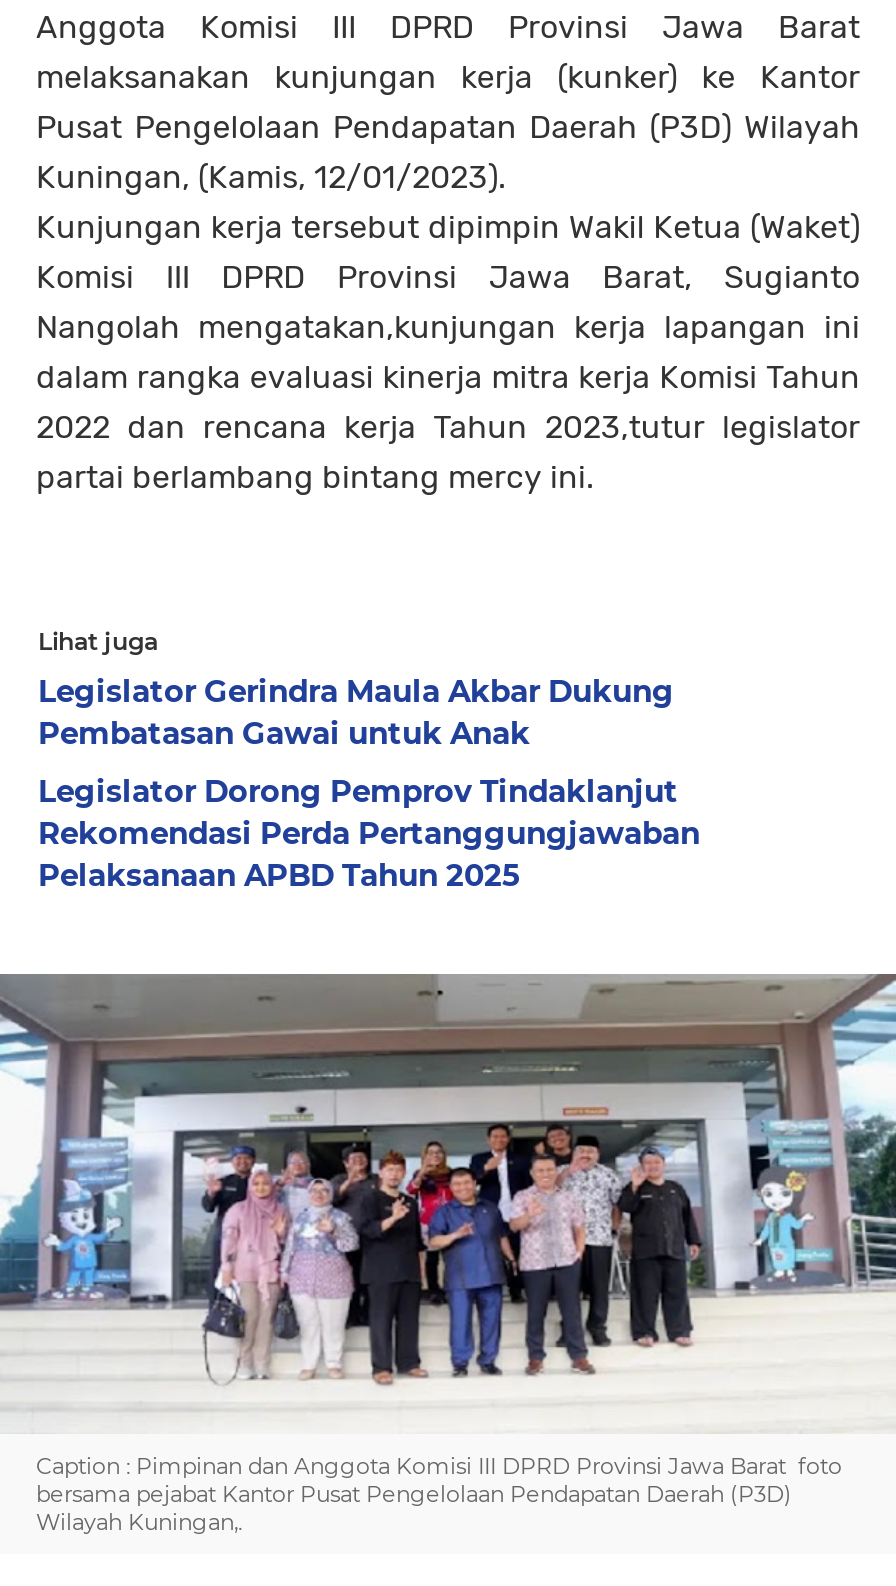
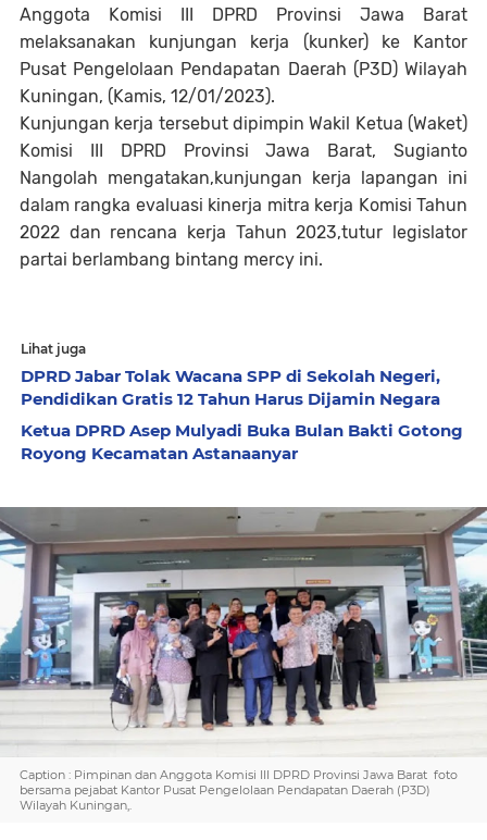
- Legislator Gerindra Maula Akbar Dukung
- Pembatasan Gawai untuk Anak
+ DPRD Jabar Tolak Wacana SPP di Sekolah Negeri,
+ Pendidikan Gratis 12 Tahun Harus Dijamin Negara

- Legislator Dorong Pemprov Tindaklanjut
- Rekomendasi Perda Pertanggungjawaban
- Pelaksanaan APBD Tahun 2025
+ Ketua DPRD Asep Mulyadi Buka Bulan Bakti Gotong
+ Royong Kecamatan Astanaanyar
